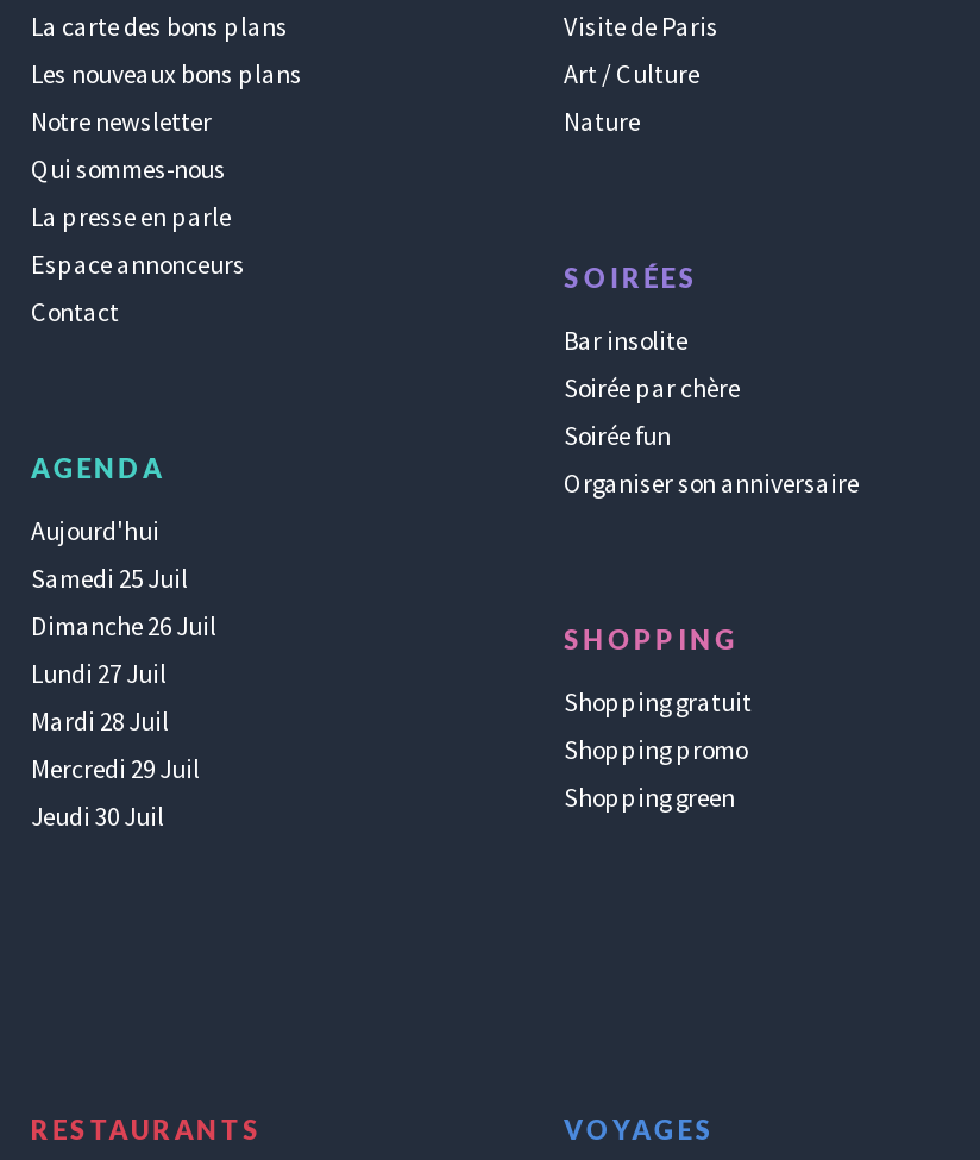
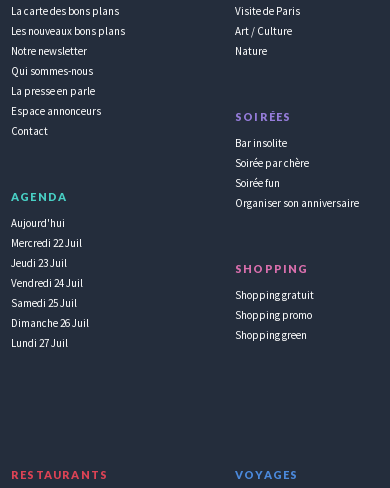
+ Mercredi 22 Juil
+ Jeudi 23 Juil
+ Vendredi 24 Juil

moved down: Samedi 25 Juil | Dimanche 26 Juil | Lundi 27 Juil

- Mardi 28 Juil
- Mercredi 29 Juil
- Jeudi 30 Juil
